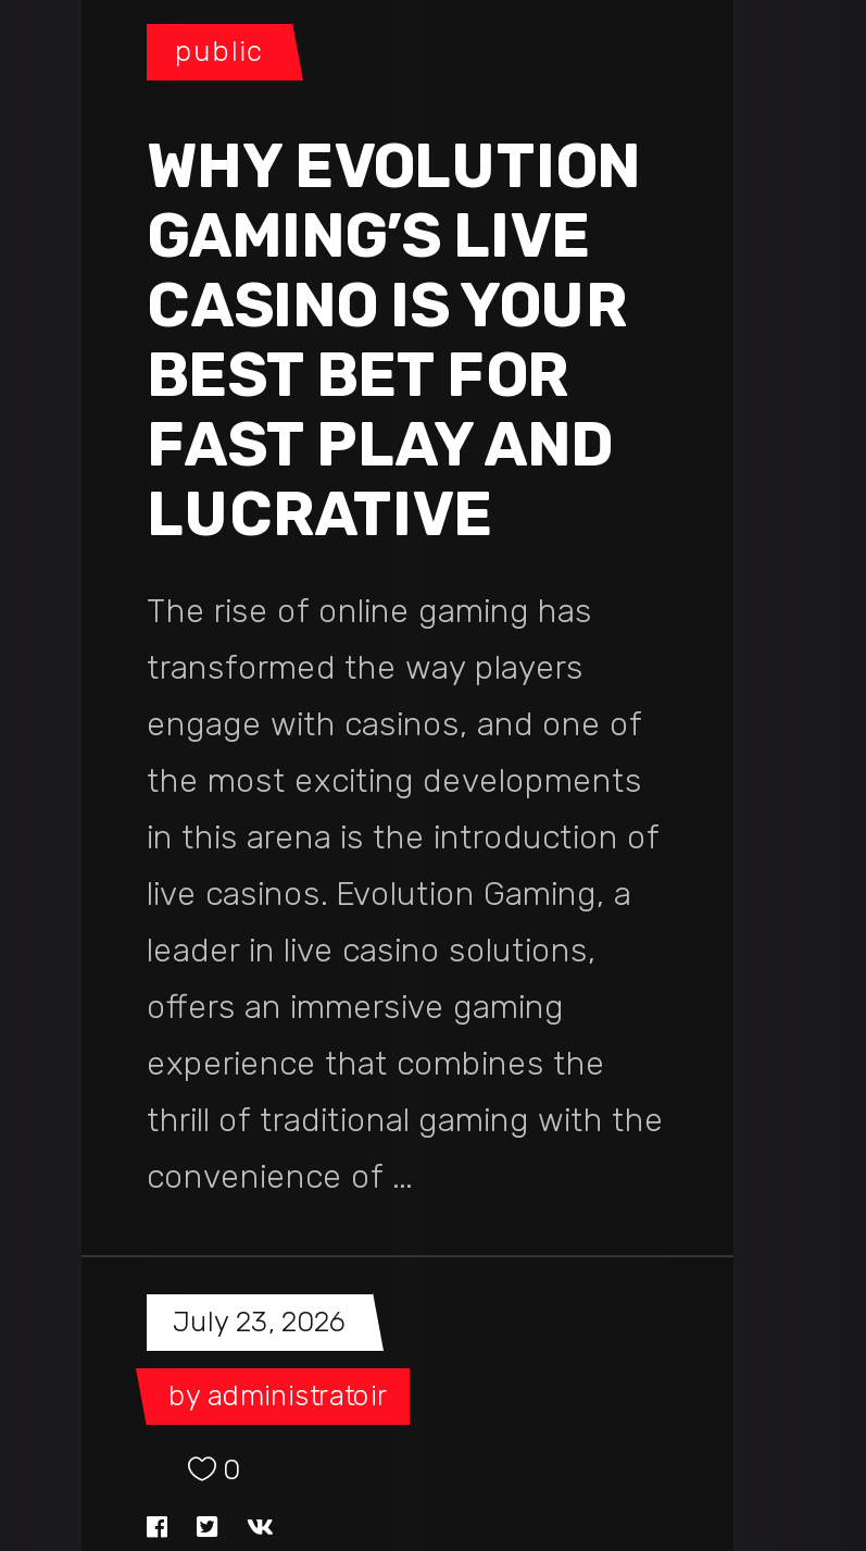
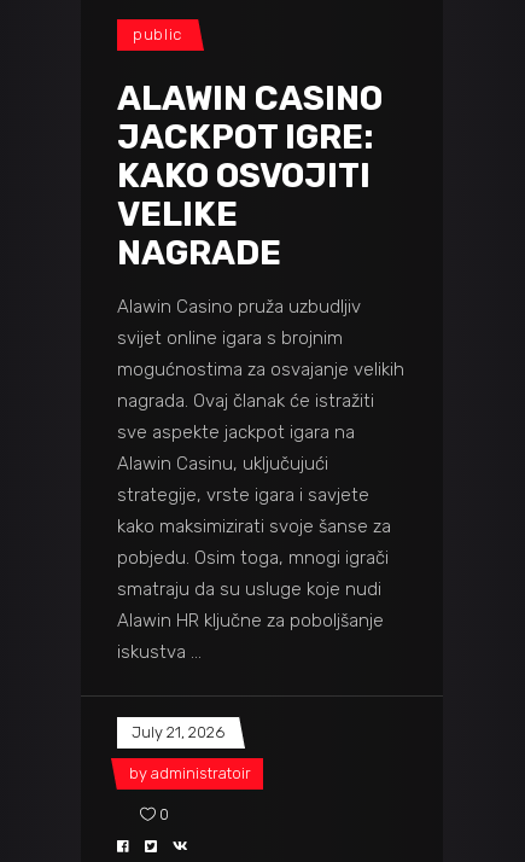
- WHY EVOLUTION
- GAMING’S LIVE
- CASINO IS YOUR
- BEST BET FOR
- FAST PLAY AND
- LUCRATIVE
+ ALAWIN CASINO
+ JACKPOT IGRE:
+ KAKO OSVOJITI
+ VELIKE
+ NAGRADE

- The rise of online gaming has
- transformed the way players
- engage with casinos, and one of
- the most exciting developments
- in this arena is the introduction of
- live casinos. Evolution Gaming, a
- leader in live casino solutions,
- offers an immersive gaming
- experience that combines the
- thrill of traditional gaming with the
- convenience of
+ Alawin Casino pruža uzbudljiv
+ svijet online igara s brojnim
+ mogućnostima za osvajanje velikih
+ nagrada. Ovaj članak će istražiti
+ sve aspekte jackpot igara na
+ Alawin Casinu, uključujući
+ strategije, vrste igara i savjete
+ kako maksimizirati svoje šanse za
+ pobjedu. Osim toga, mnogi igrači
+ smatraju da su usluge koje nudi
+ Alawin HR ključne za poboljšanje
+ iskustva

- July 23, 2026
+ July 21, 2026
